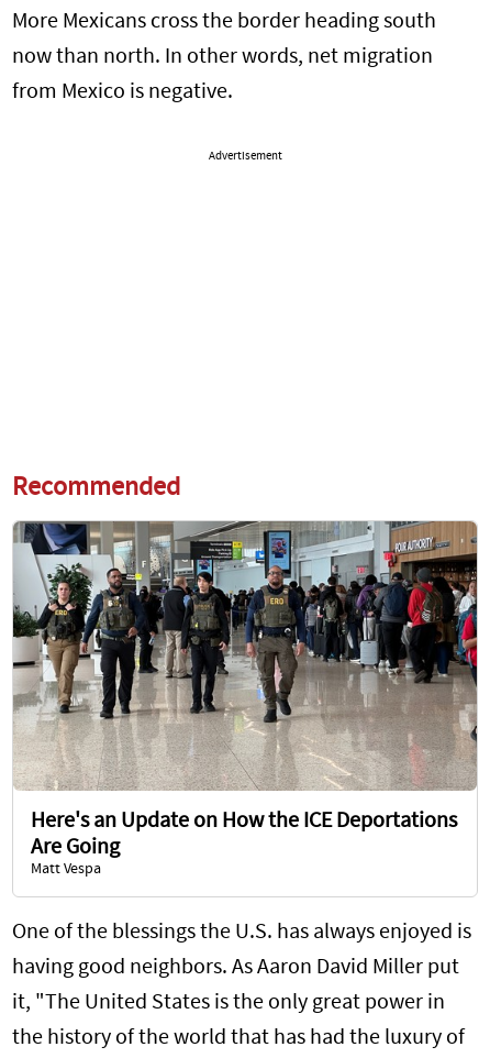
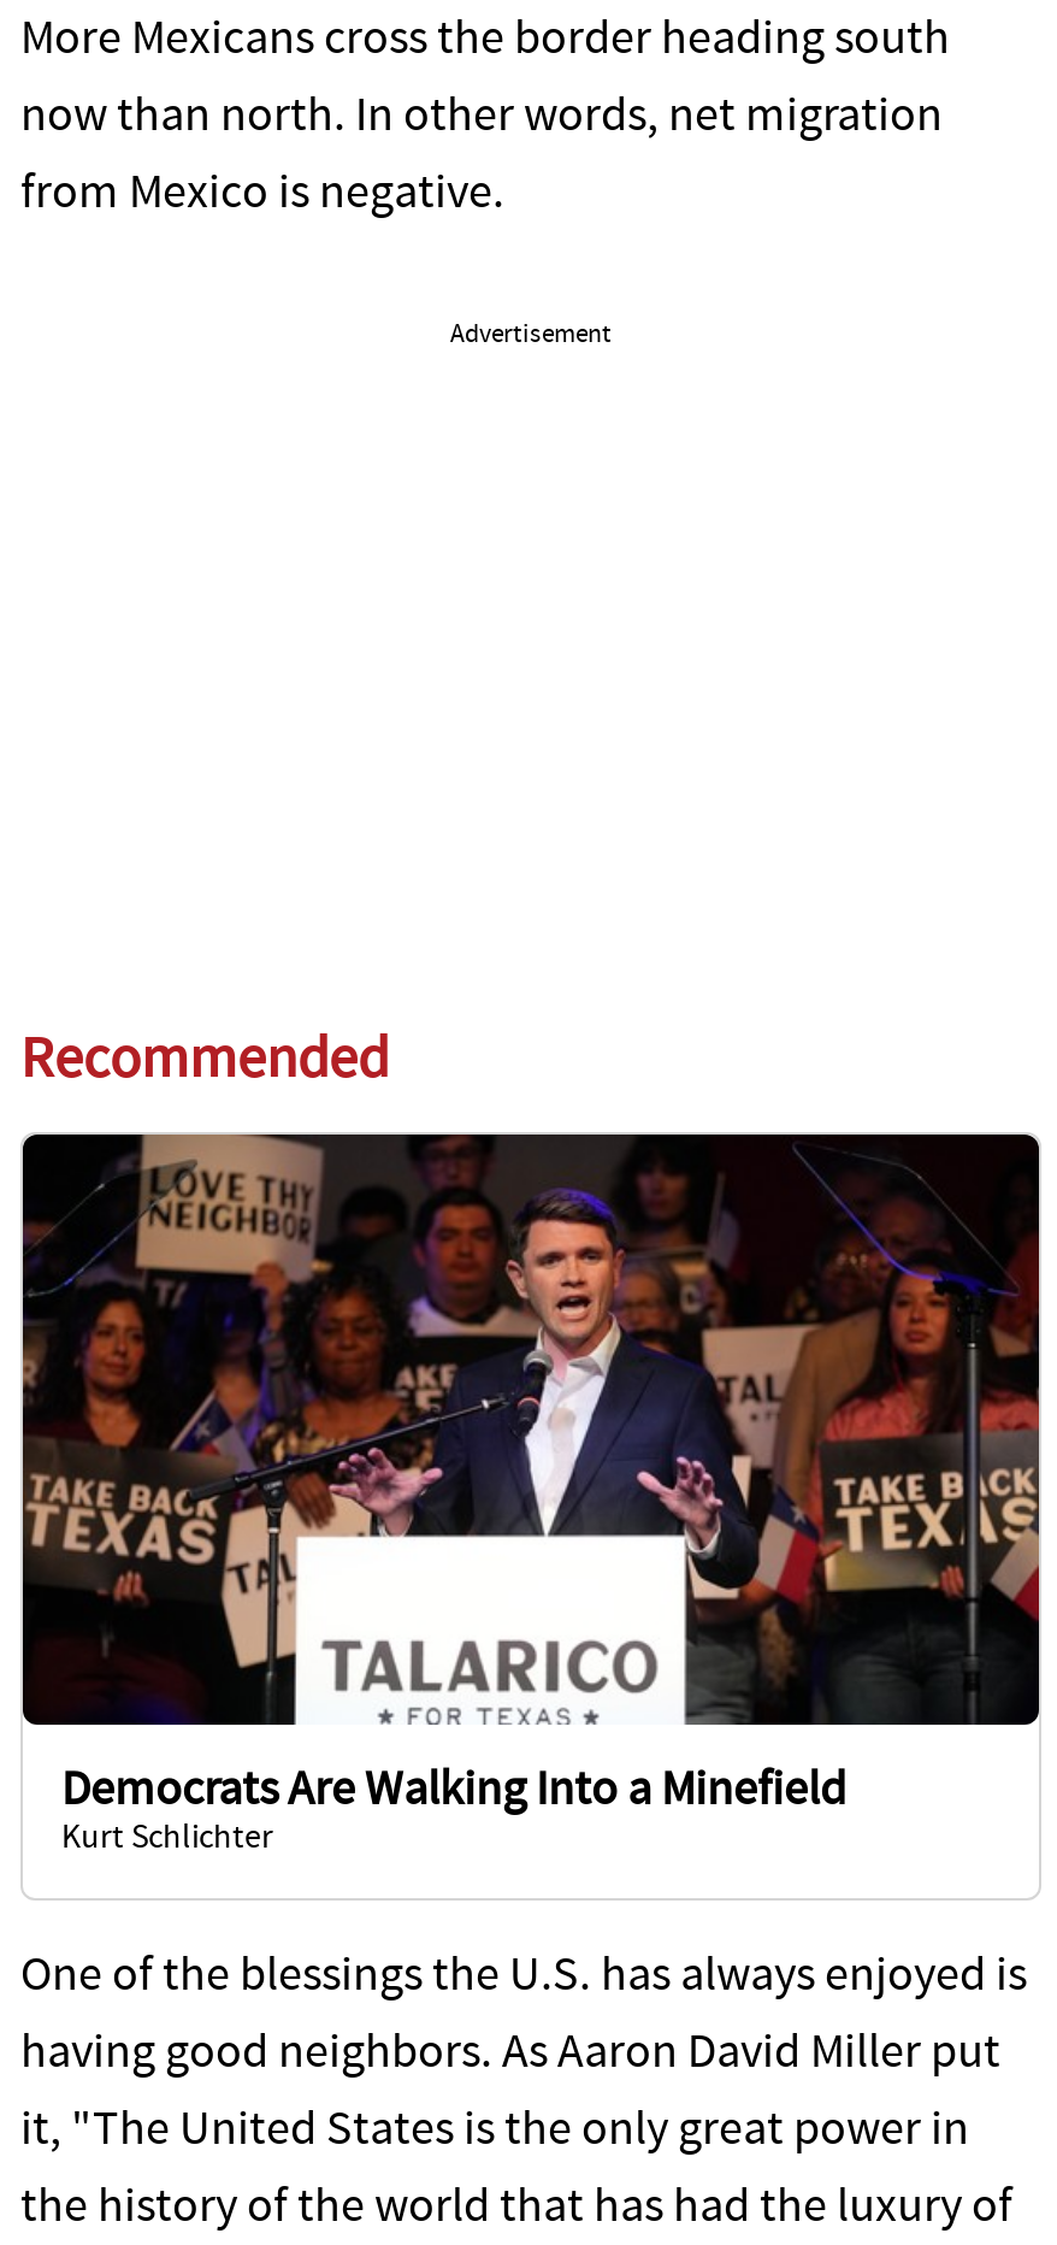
- [image]
- Here's an Update on How the ICE Deportations
- Are Going
- Matt Vespa
+ [image]
+ Democrats Are Walking Into a Minefield
+ Kurt Schlichter
